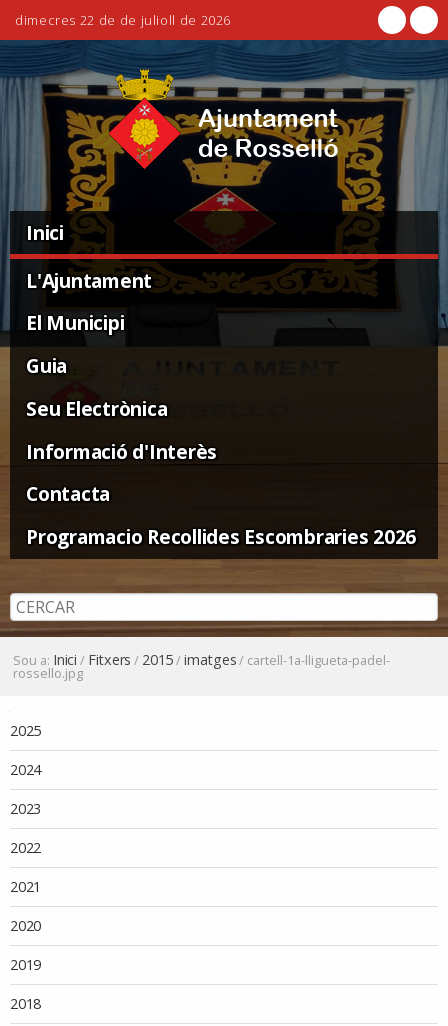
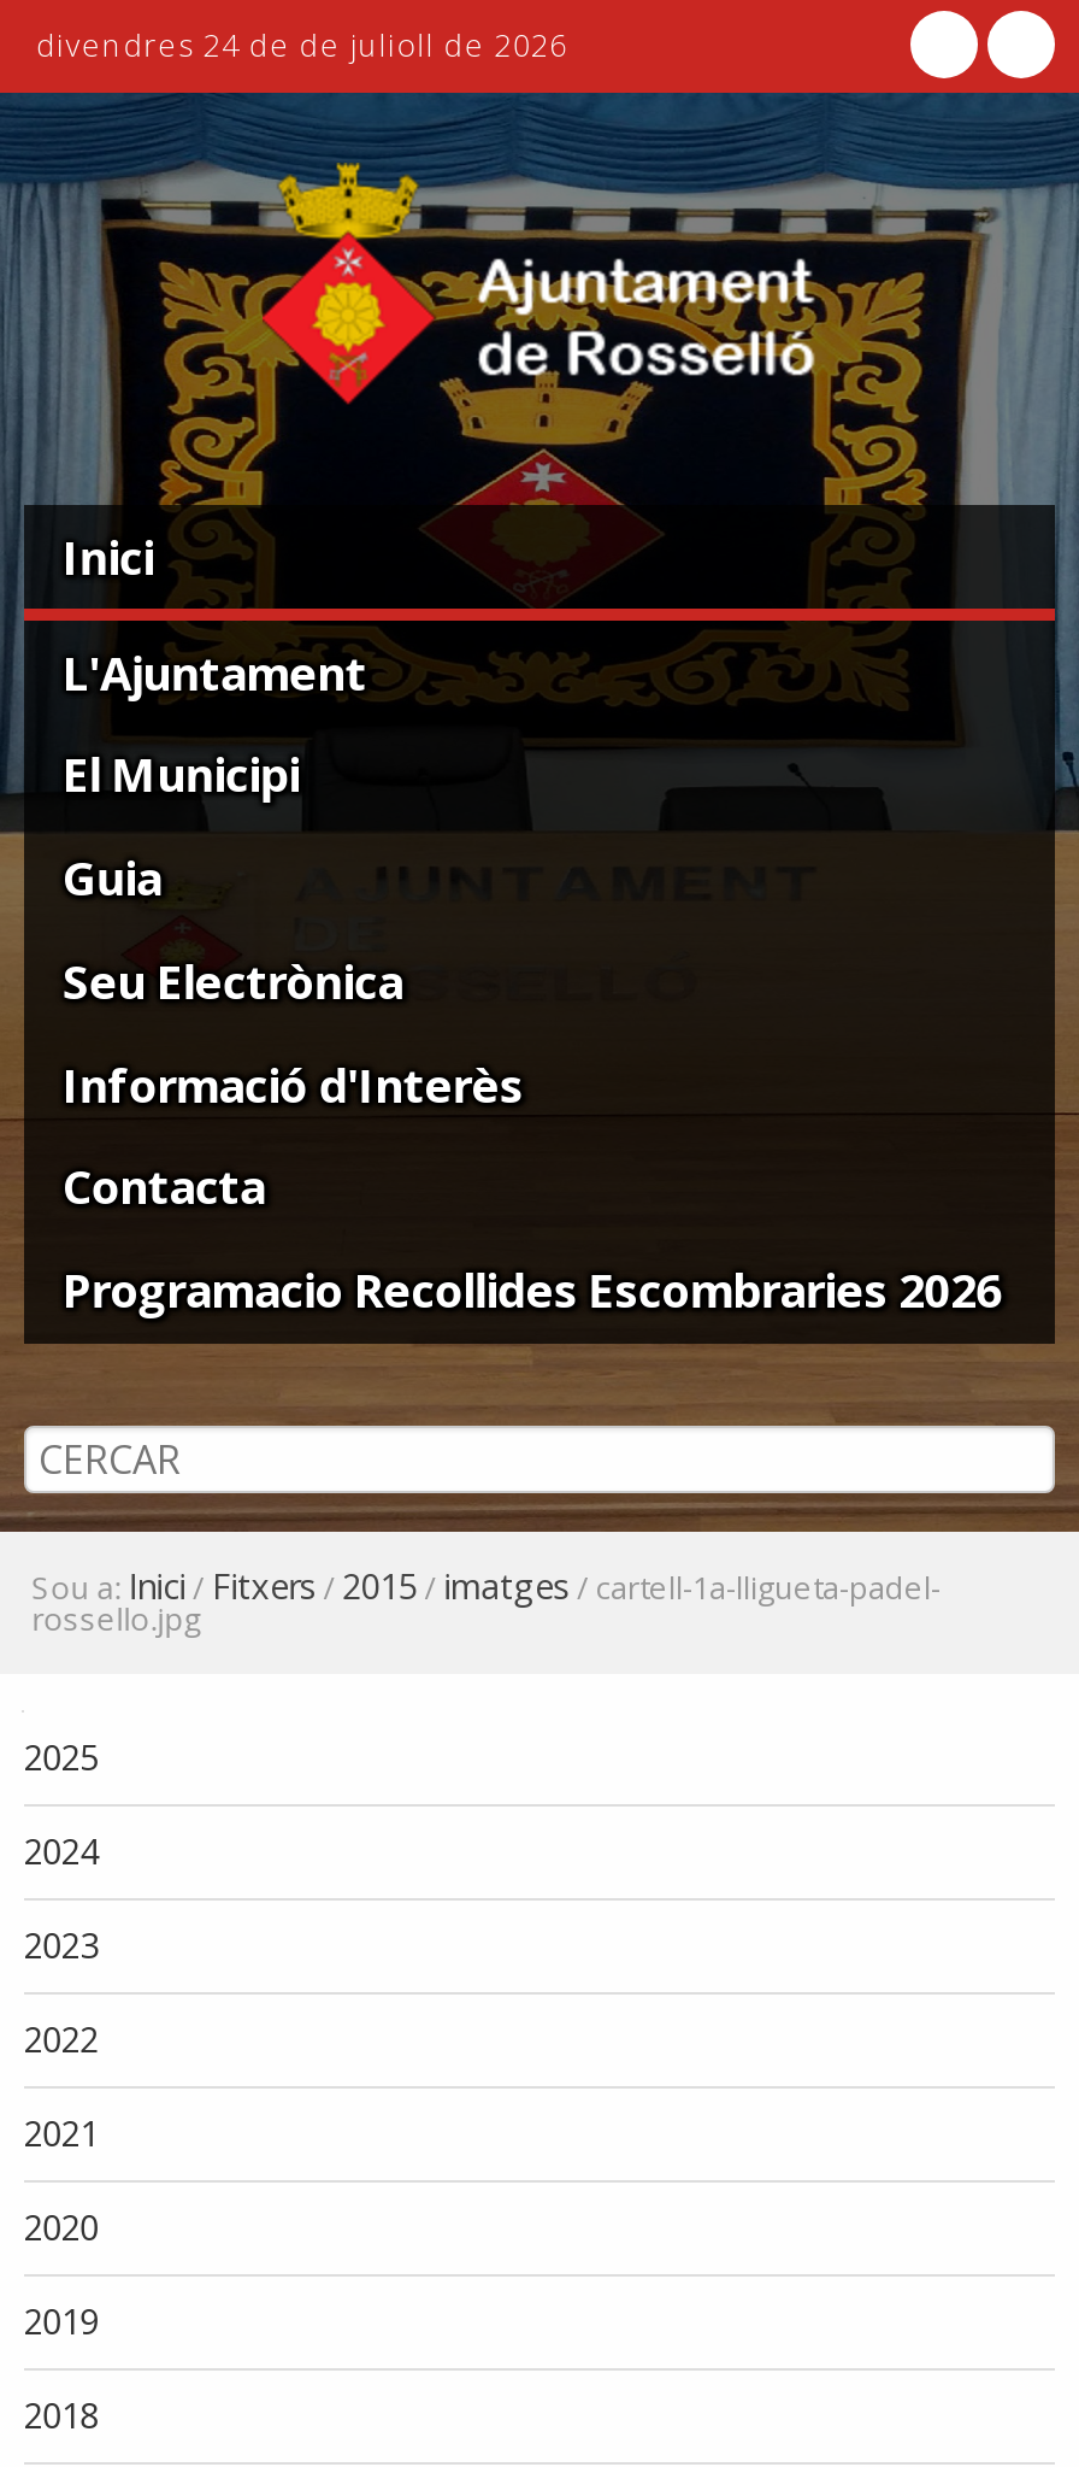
- dimecres 22 de de julioll de 2026
+ divendres 24 de de julioll de 2026
